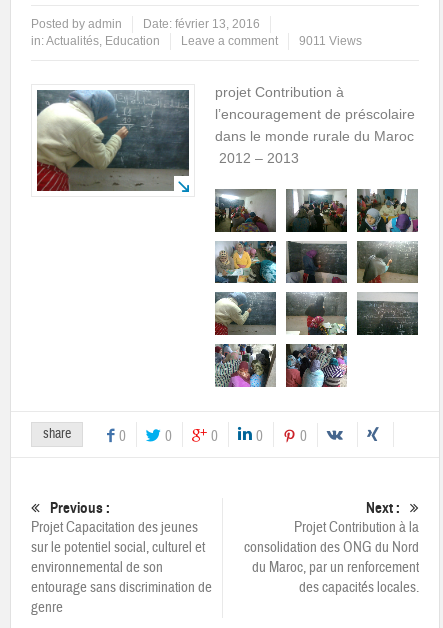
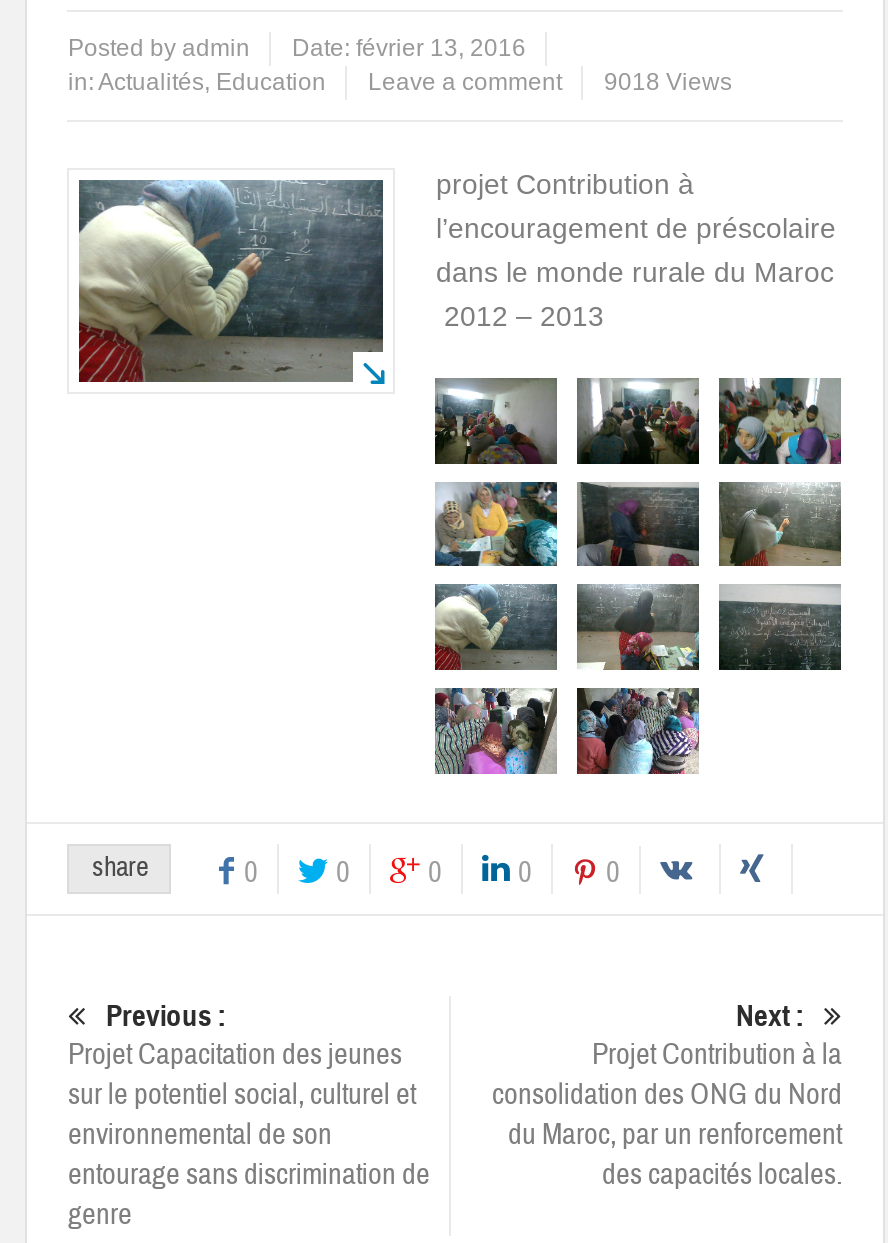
- in: Actualités, Education Leave a comment 9011 Views
+ in: Actualités, Education Leave a comment 9018 Views
